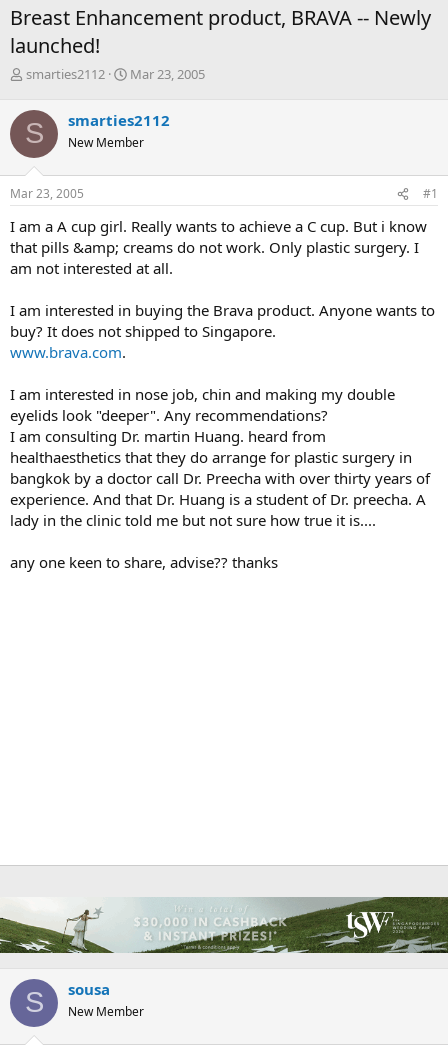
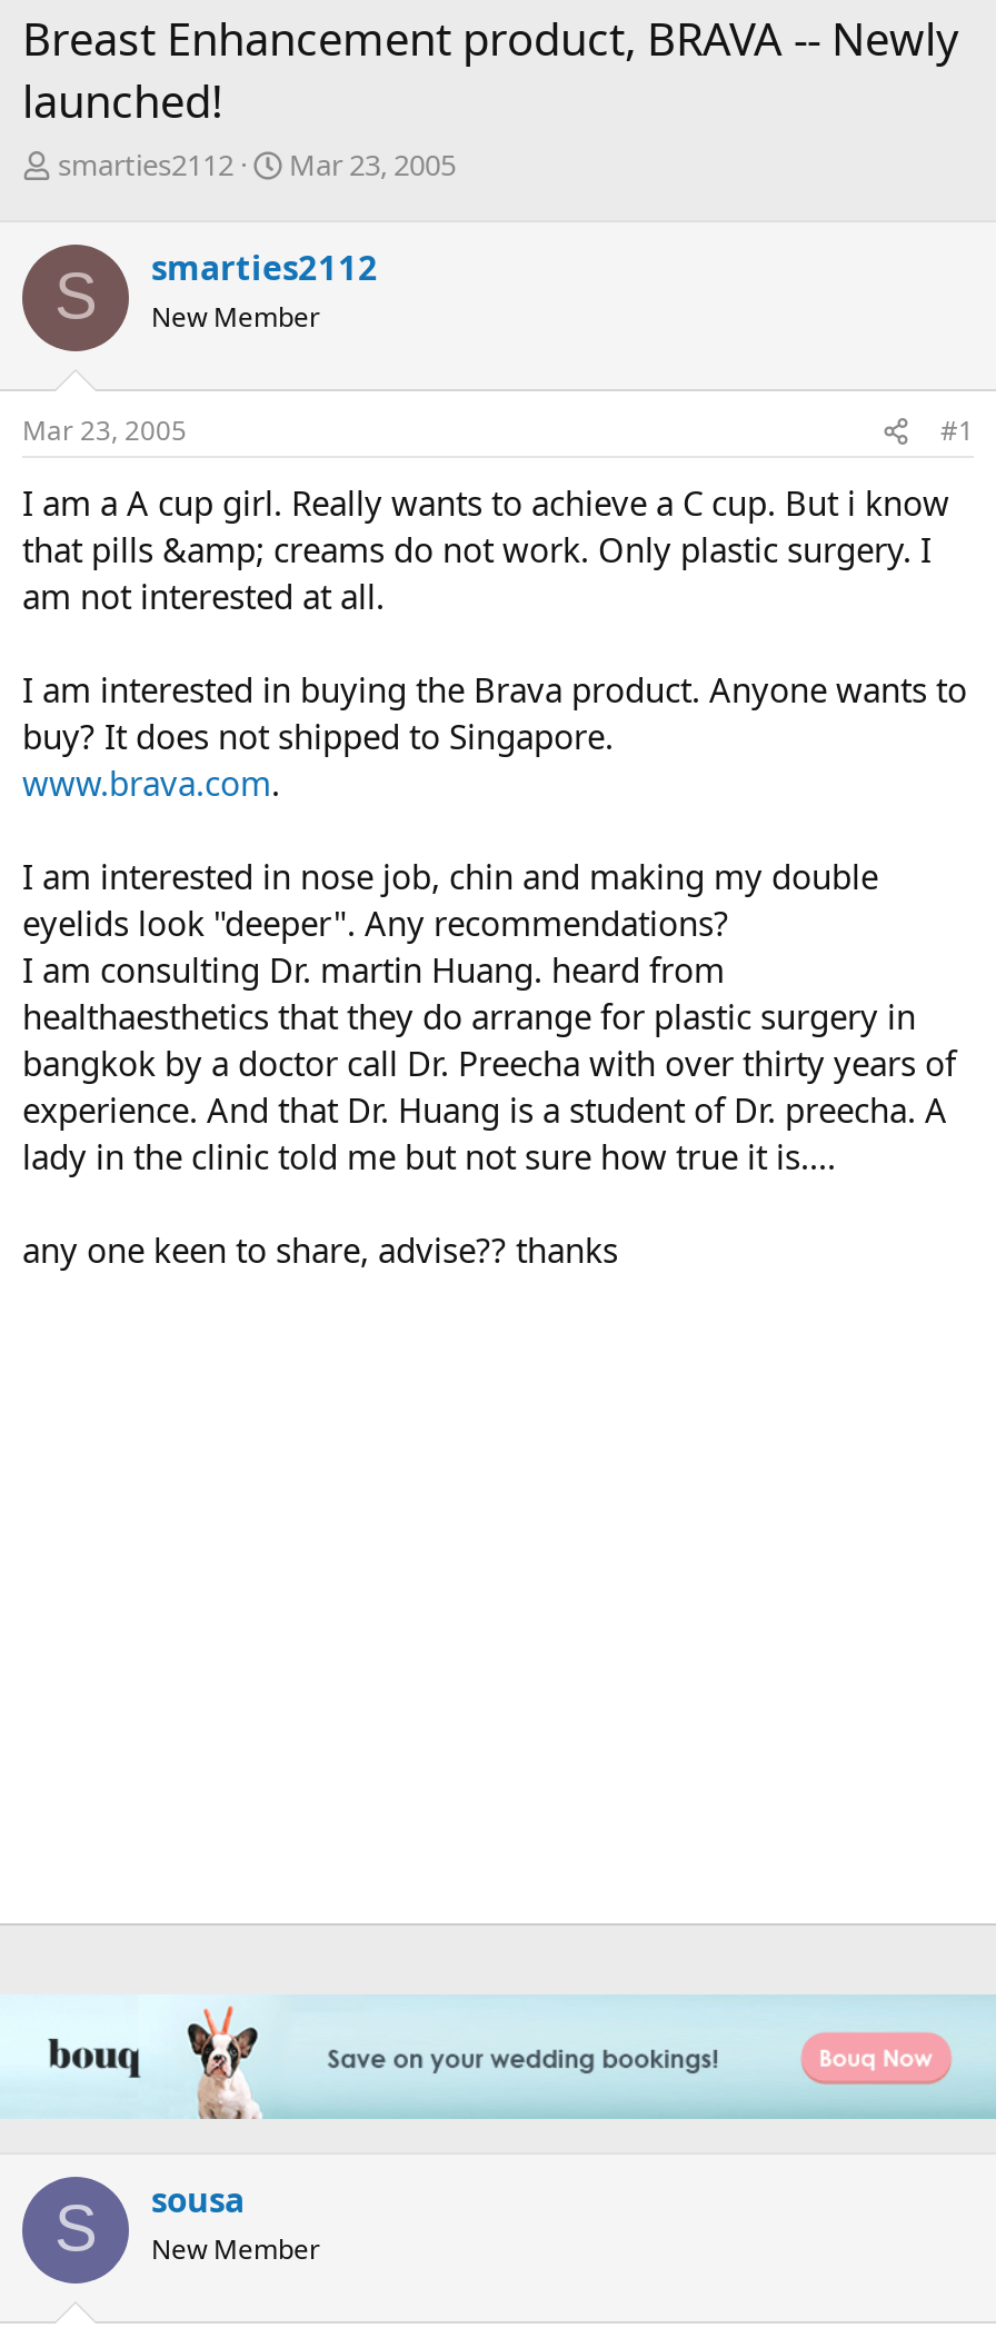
- [image]
+ [image]
